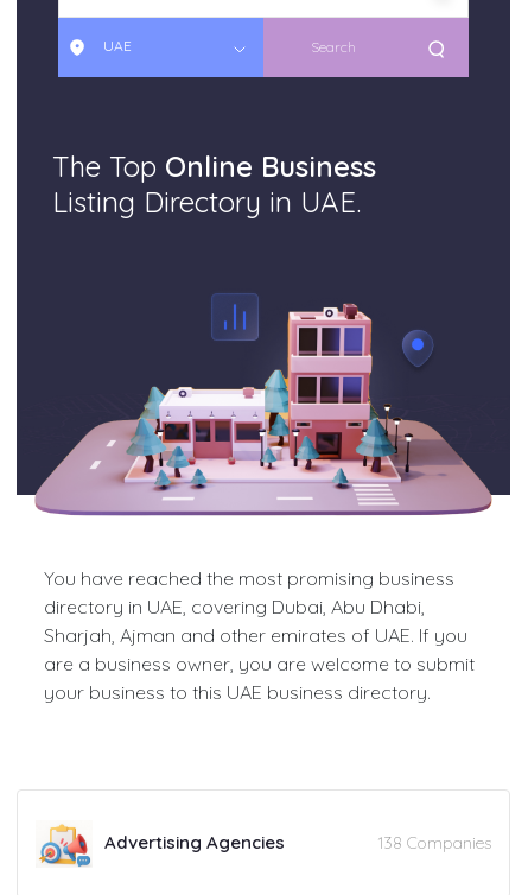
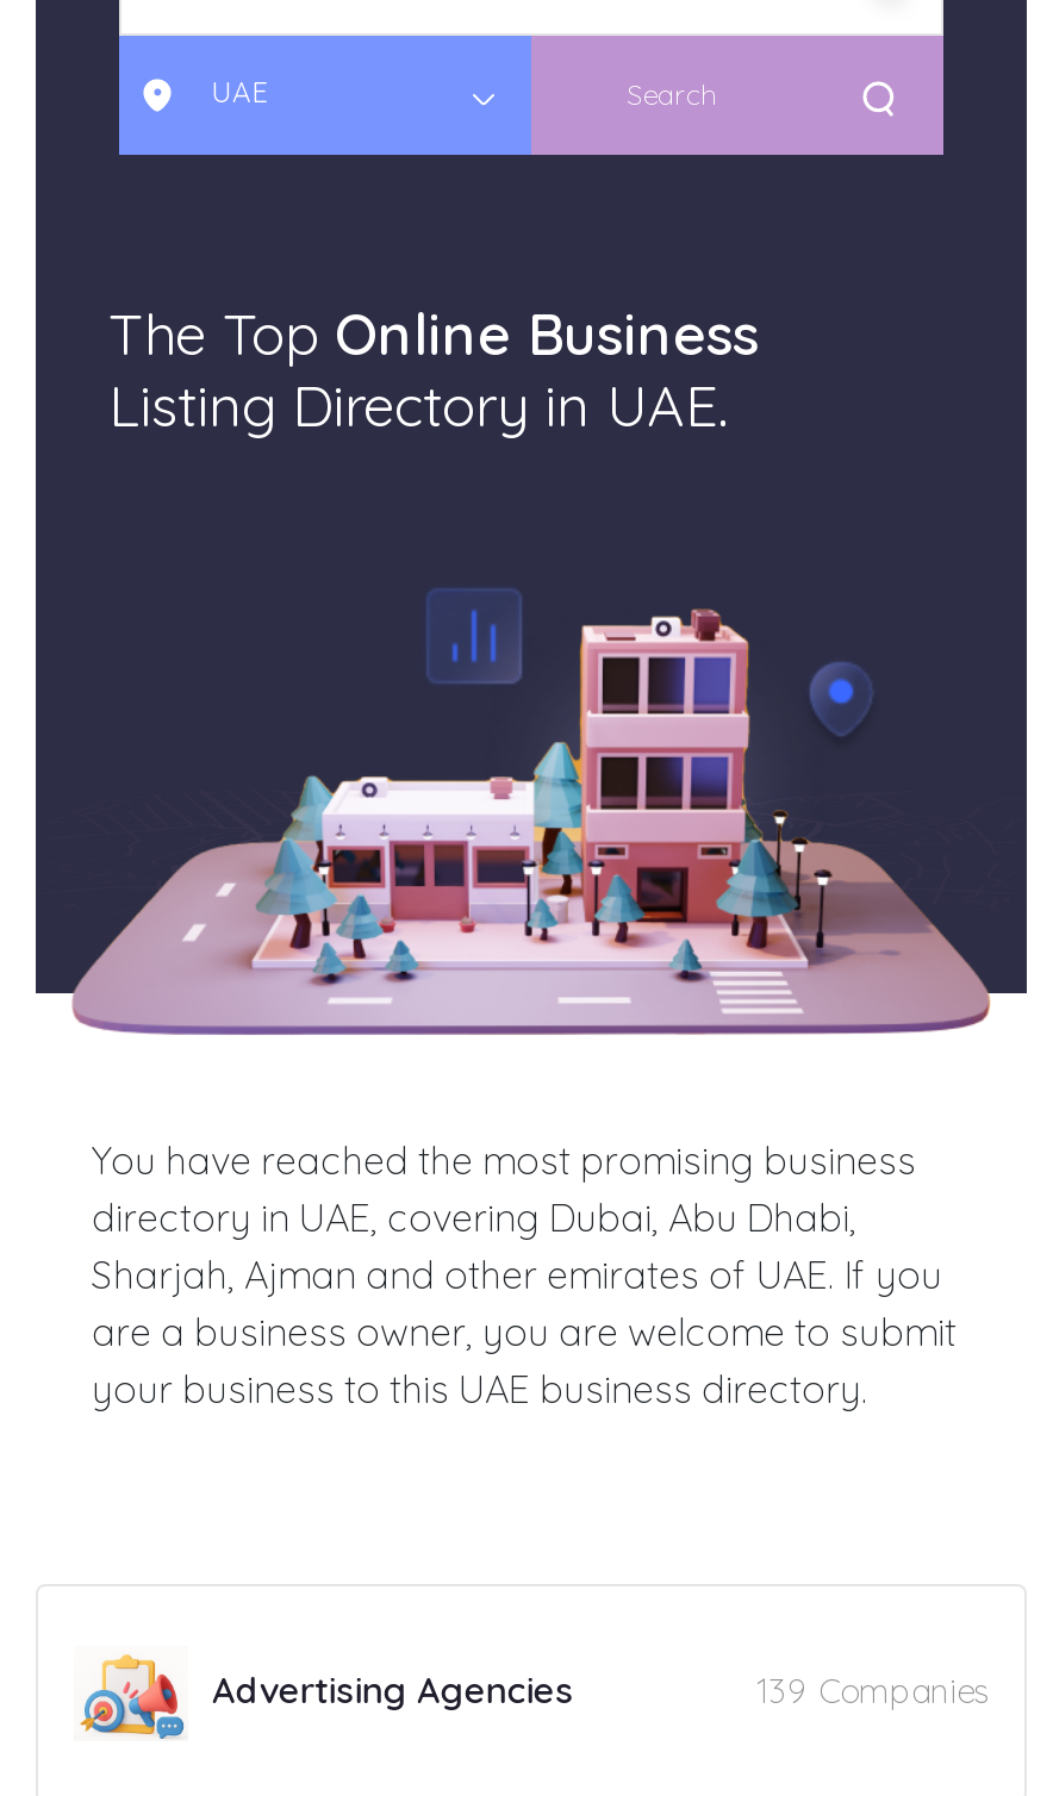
- 138 Companies
+ 139 Companies
